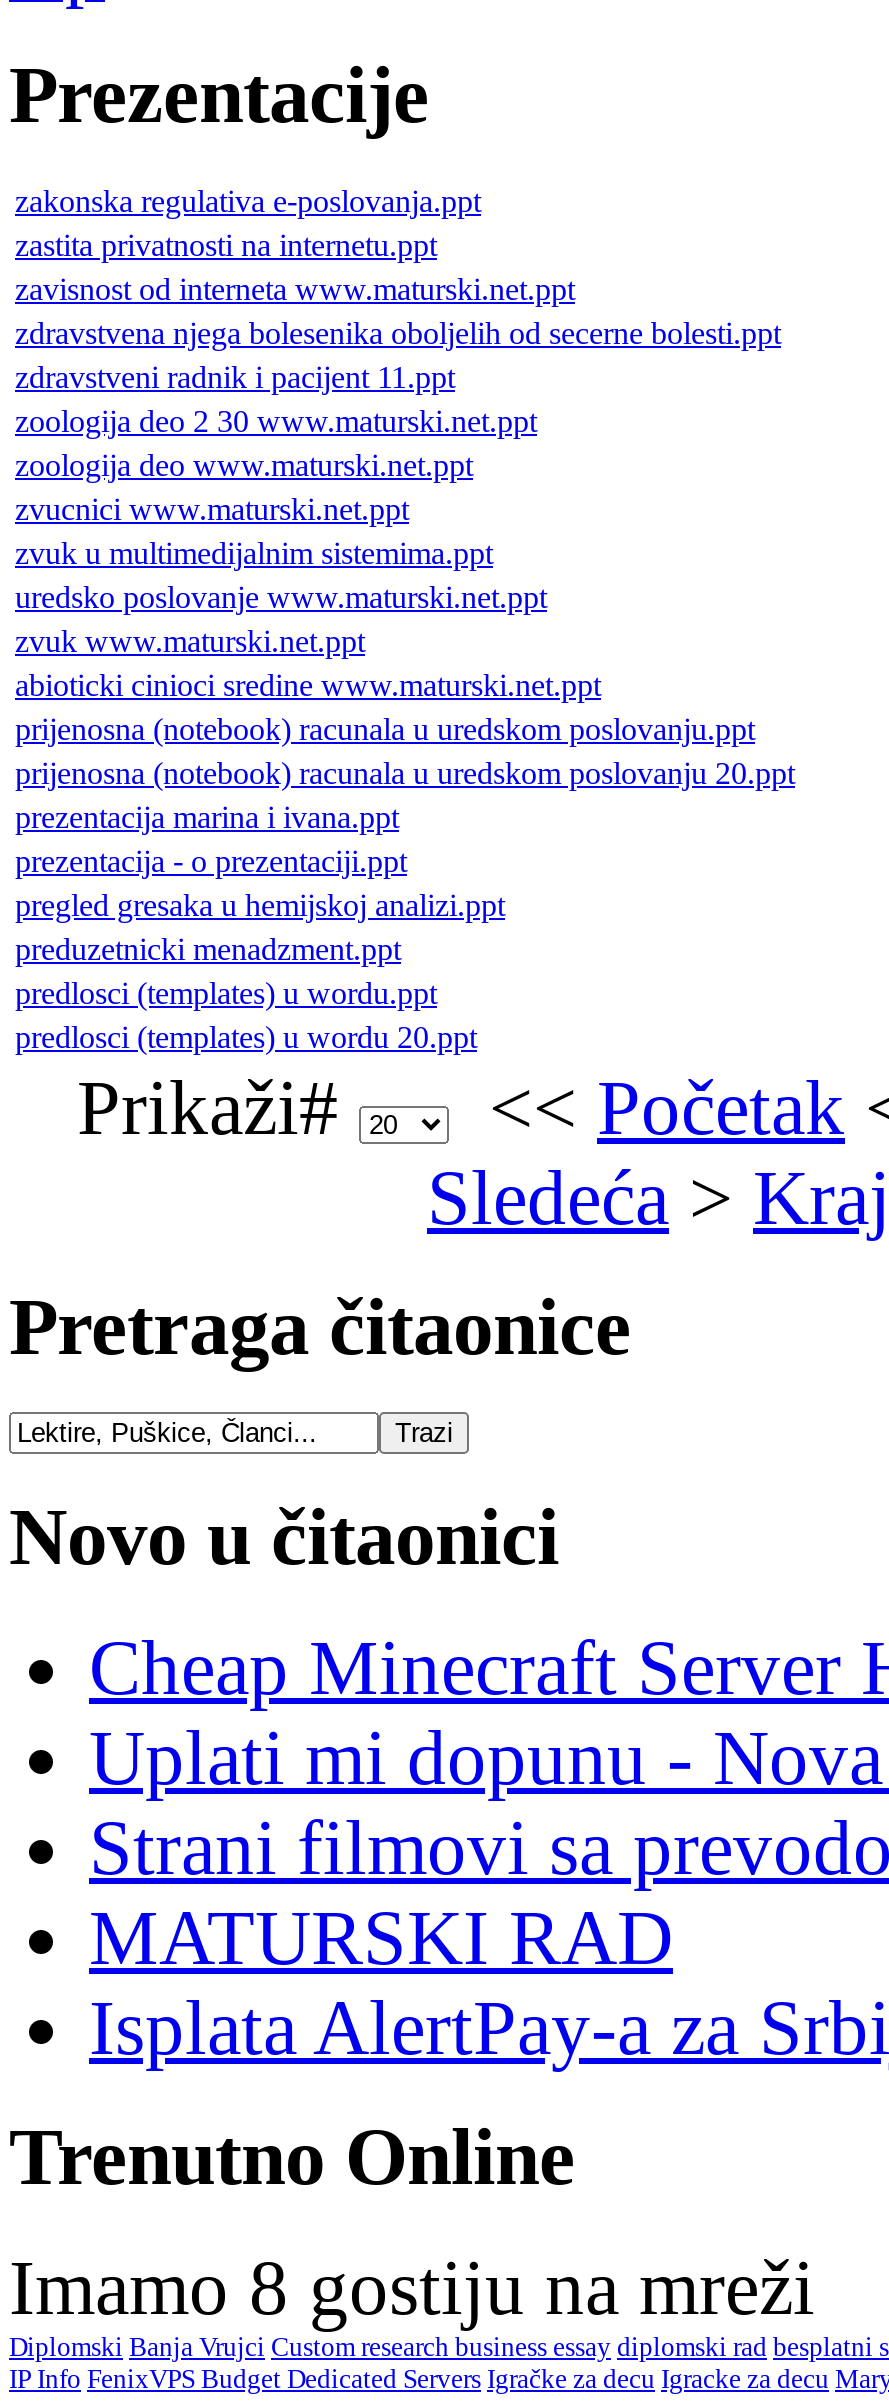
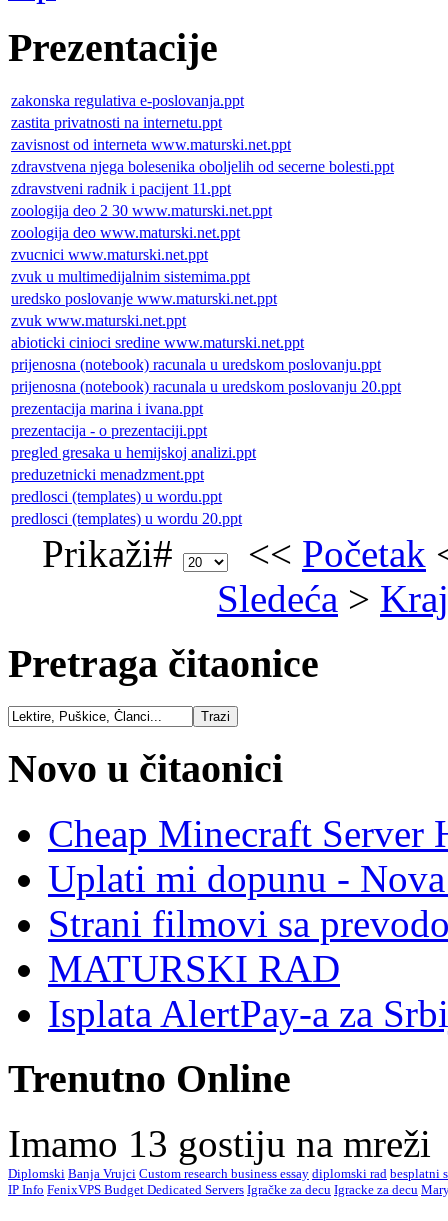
- Imamo 8 gostiju na mreži
+ Imamo 13 gostiju na mreži
